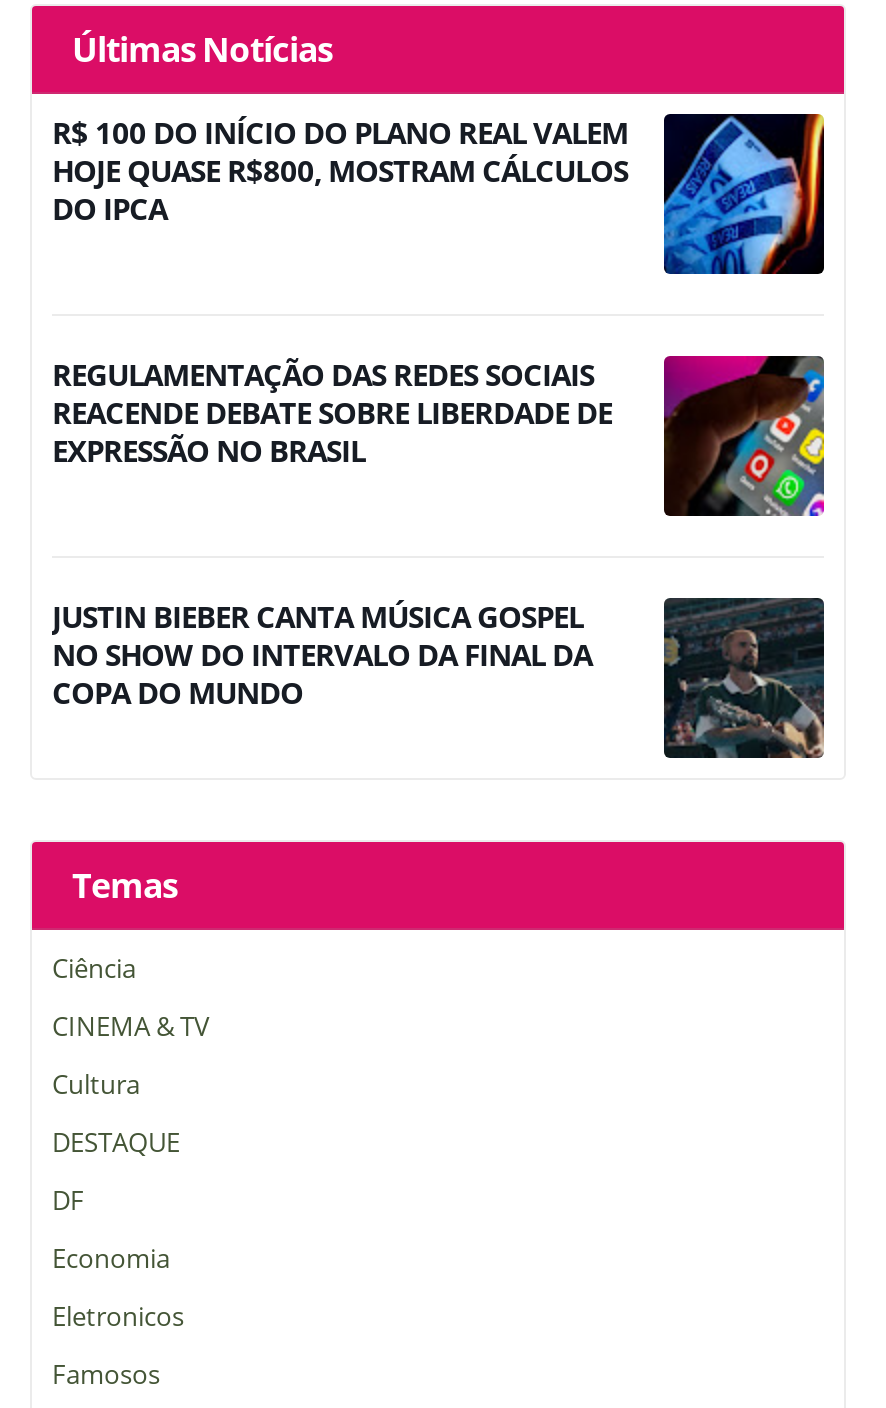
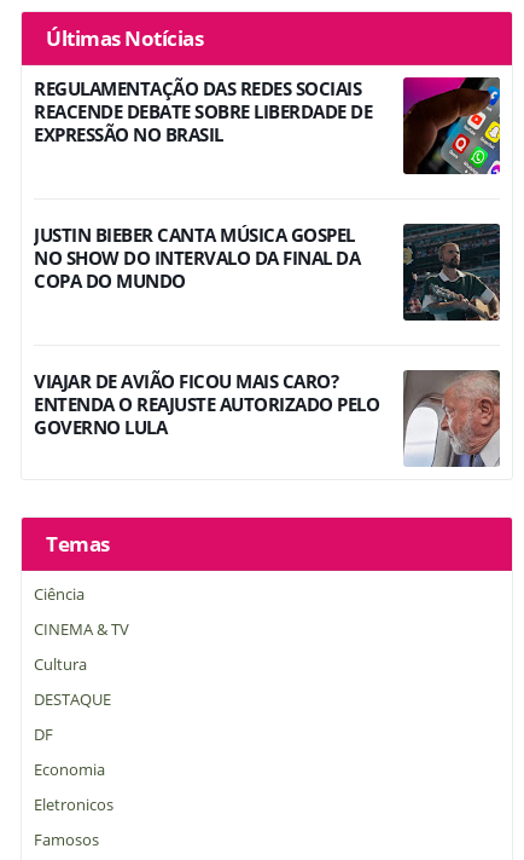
- [image]
- R$ 100 DO INÍCIO DO PLANO REAL VALEM
- HOJE QUASE R$800, MOSTRAM CÁLCULOS
- DO IPCA

moved up: [image] | REGULAMENTAÇÃO DAS REDES SOCIAIS | REACENDE DEBATE SOBRE LIBERDADE DE | EXPRESSÃO NO BRASIL | JUSTIN BIEBER CANTA MÚSICA GOSPEL | NO SHOW DO INTERVALO DA FINAL DA | COPA DO MUNDO

+ [image]
+ VIAJAR DE AVIÃO FICOU MAIS CARO?
+ ENTENDA O REAJUSTE AUTORIZADO PELO
+ GOVERNO LULA
